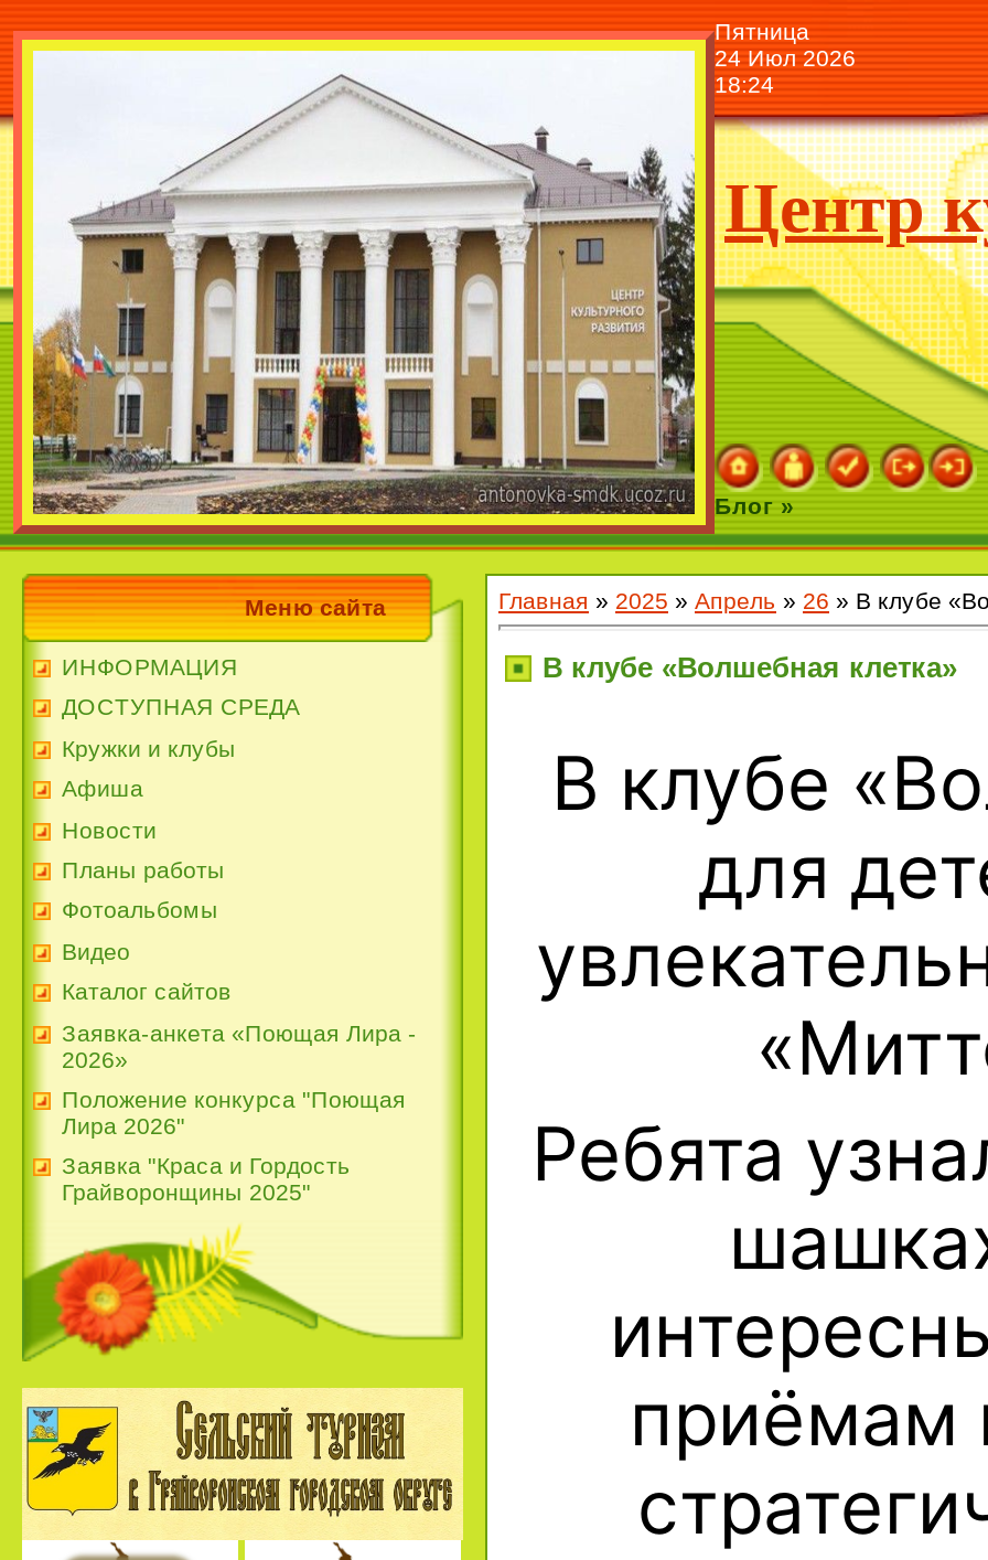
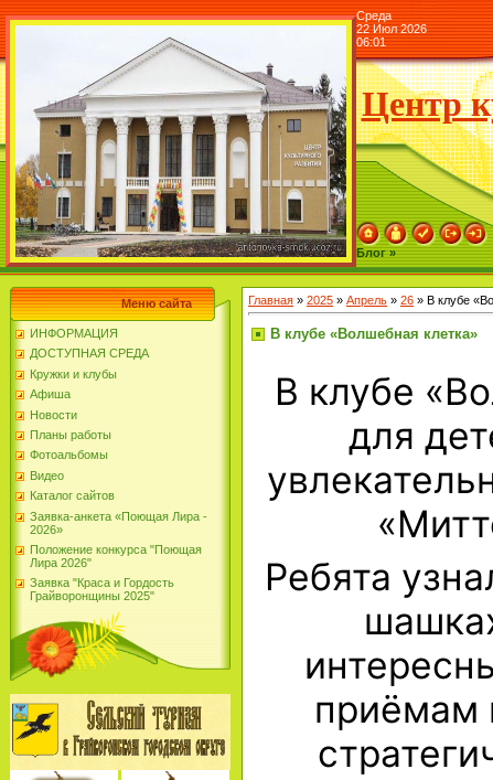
- Пятница
- 24 Июл 2026
- 18:24
+ Среда
+ 22 Июл 2026
+ 06:01
